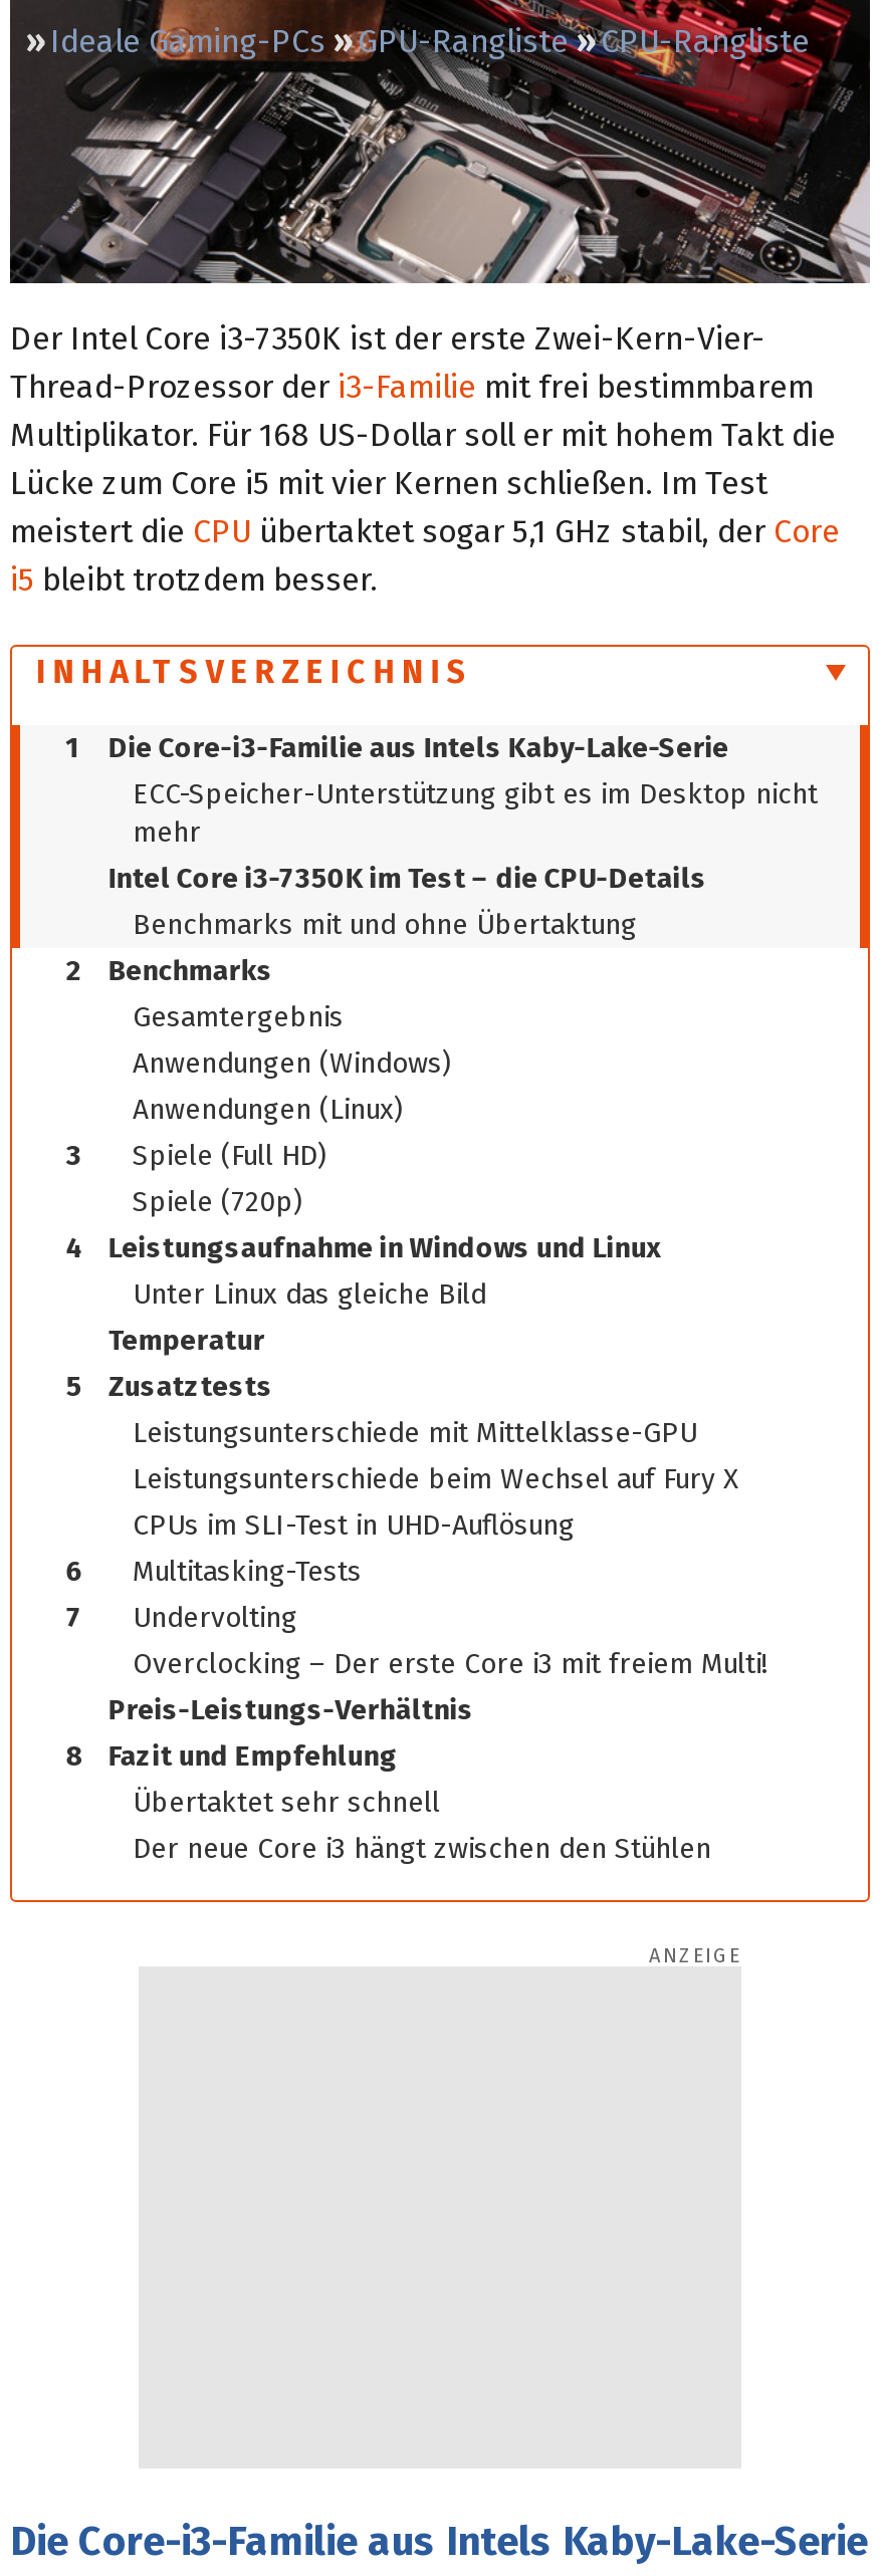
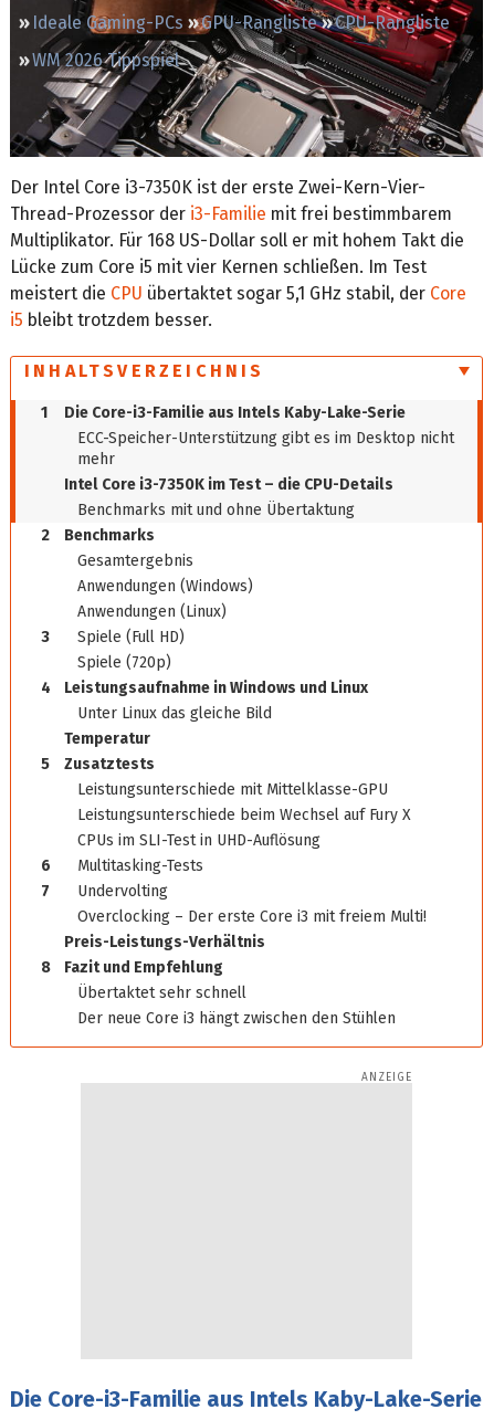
+ WM 2026 Tippspiel
